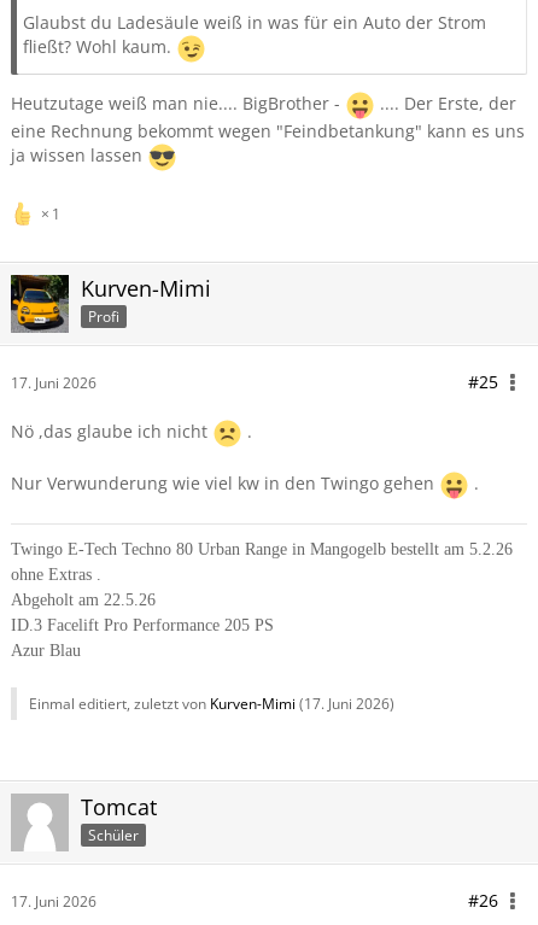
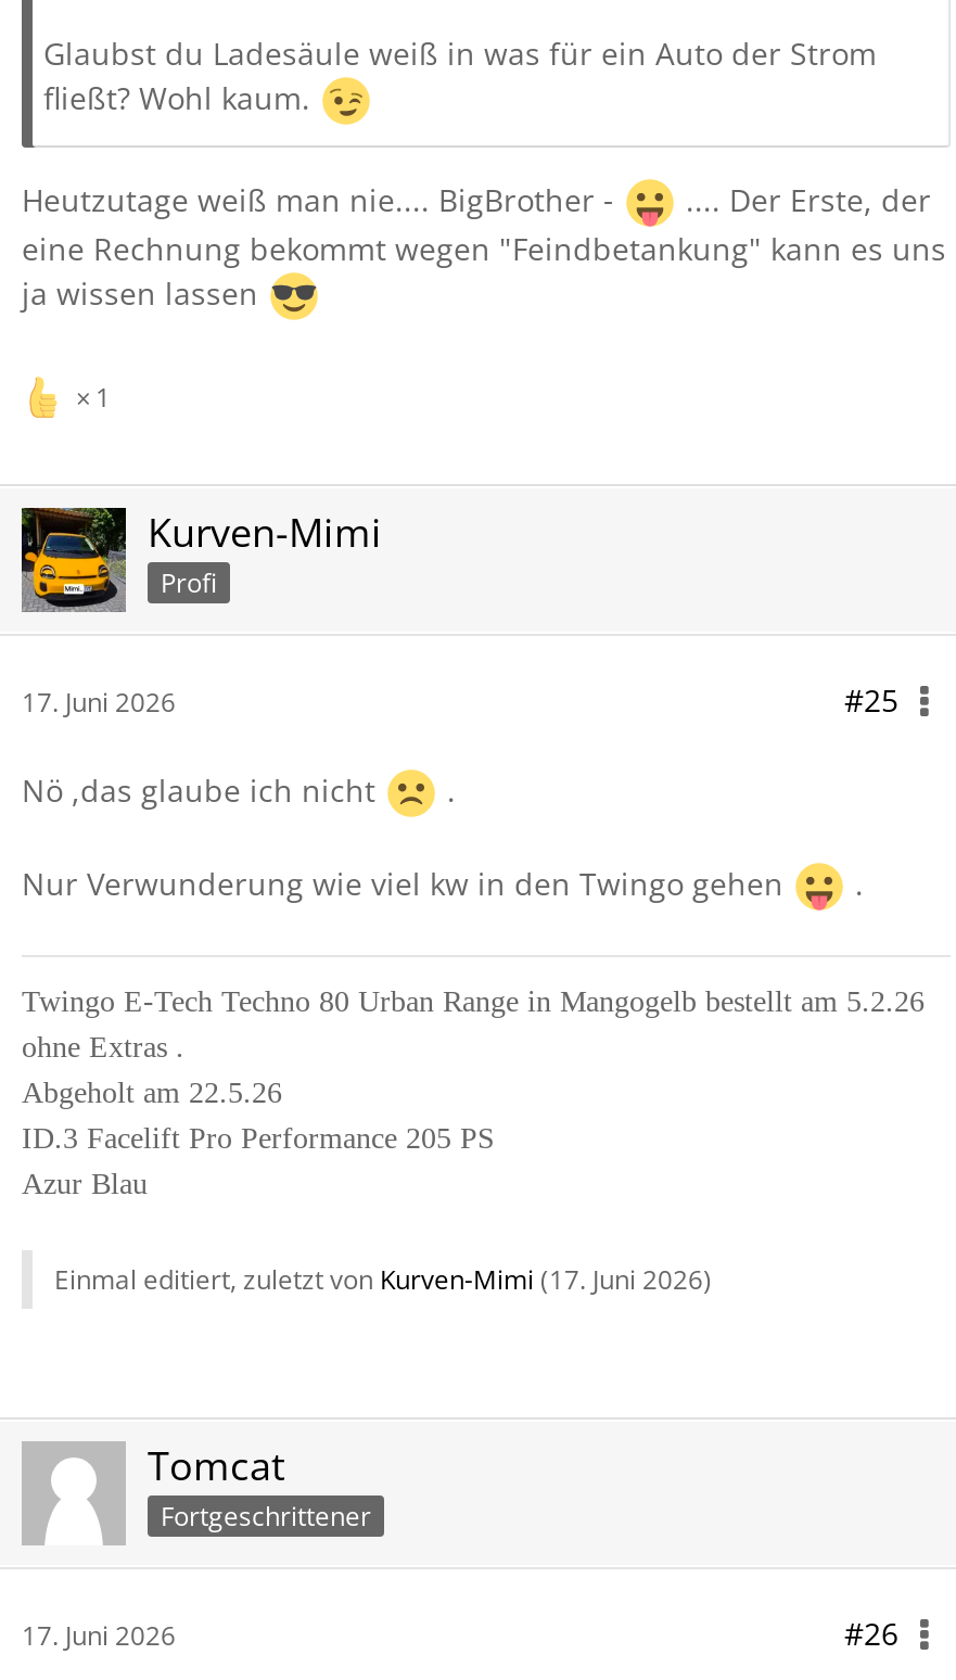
- Schüler
+ Fortgeschrittener
